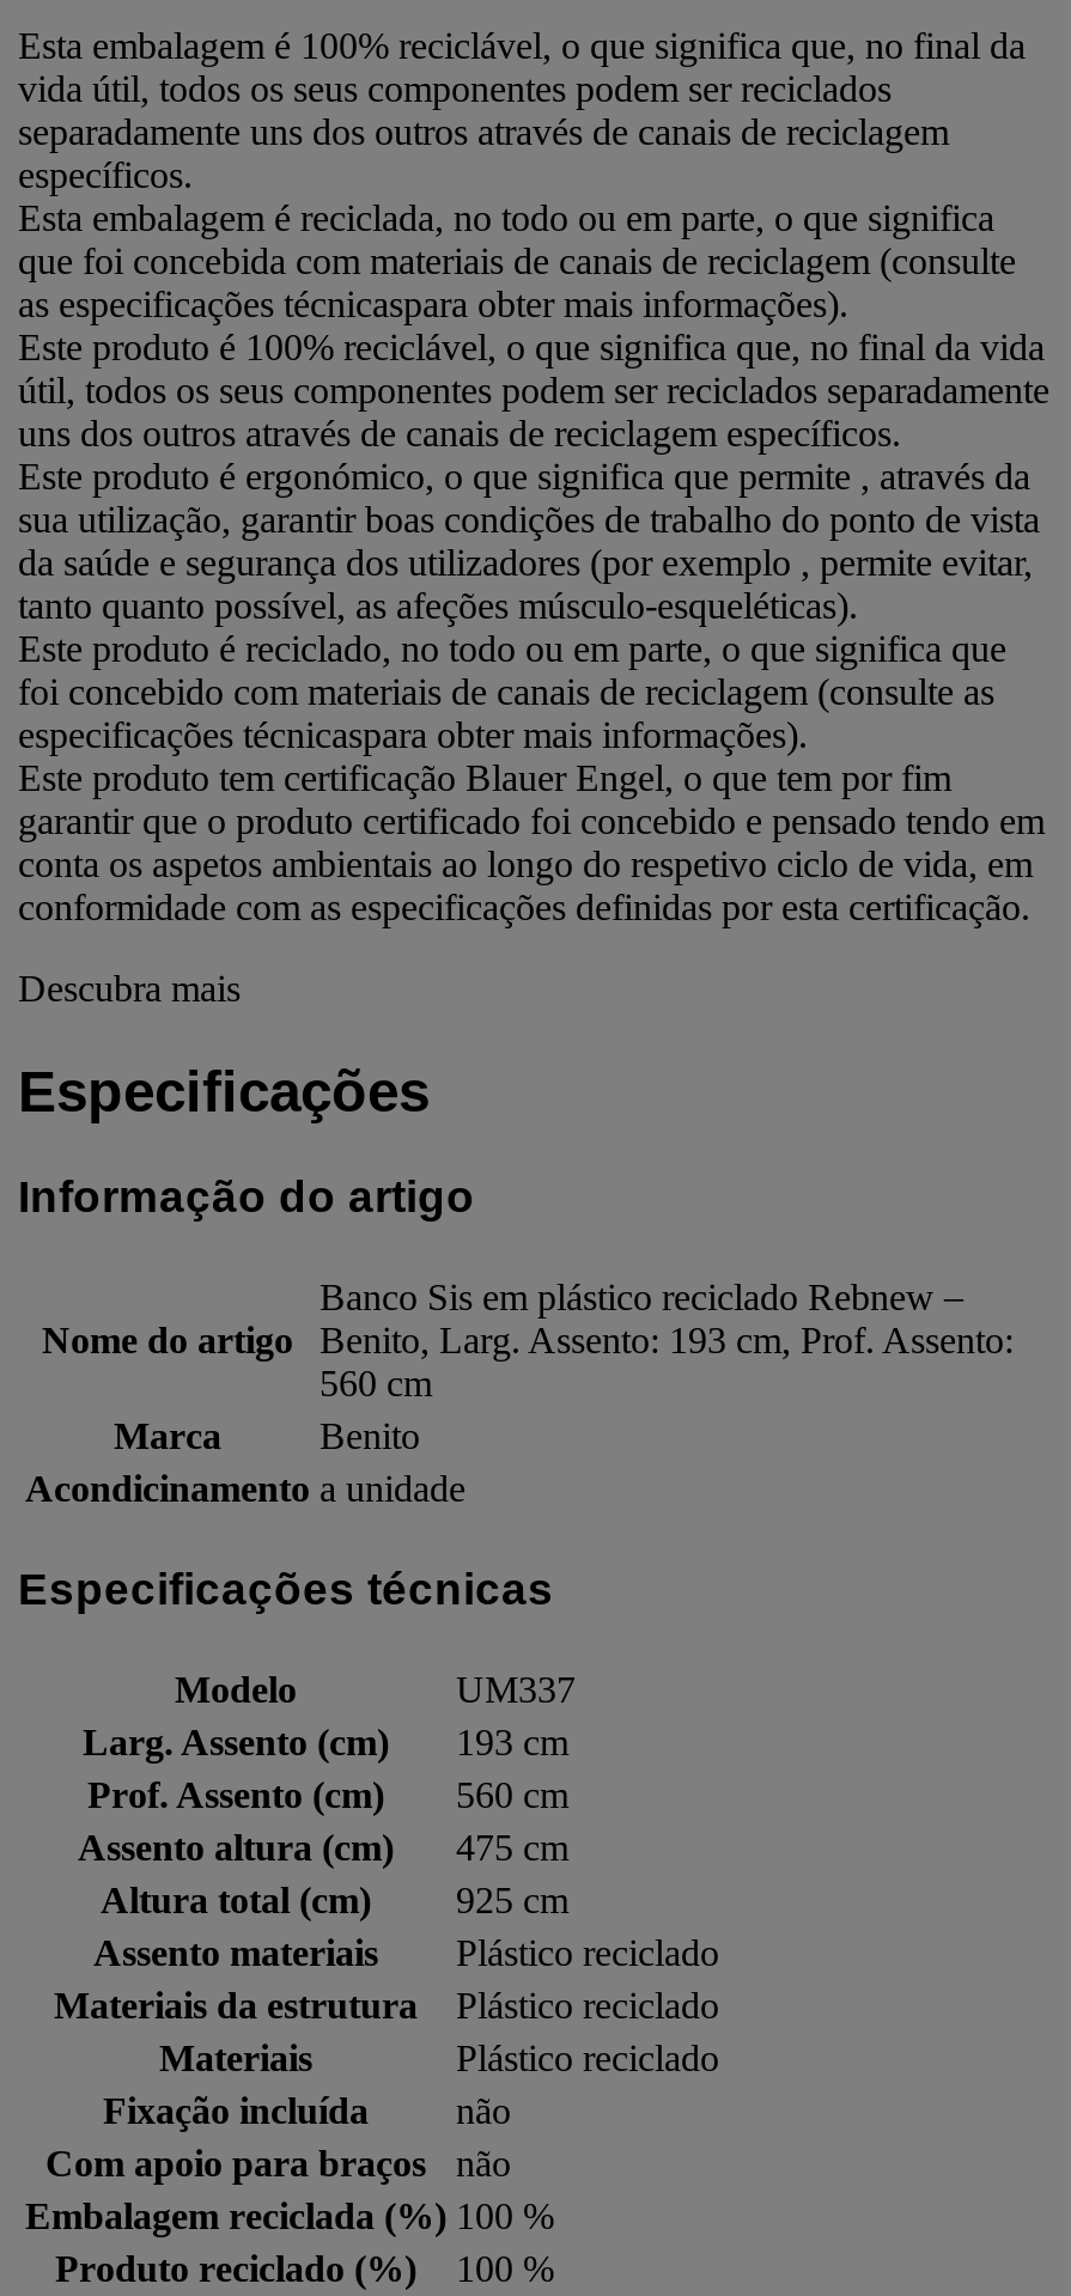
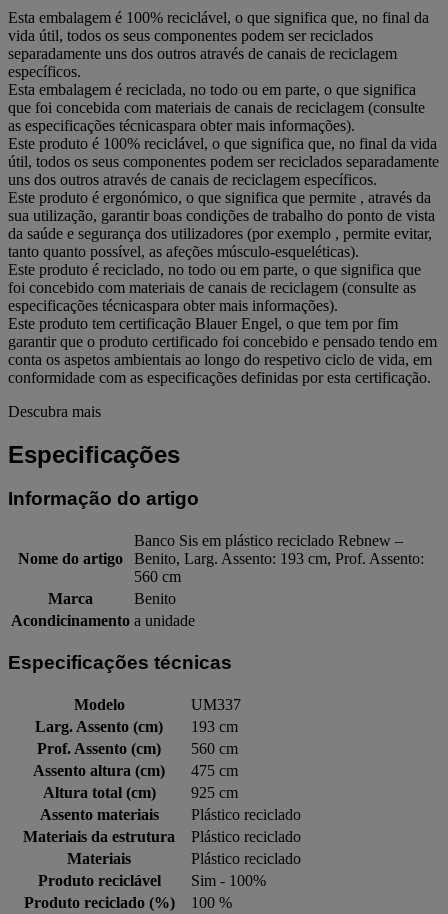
- Fixação incluída
- não
- Com apoio para braços
- não
- Embalagem reciclada (%) 100 %
+ Produto reciclável
+ Sim - 100%
